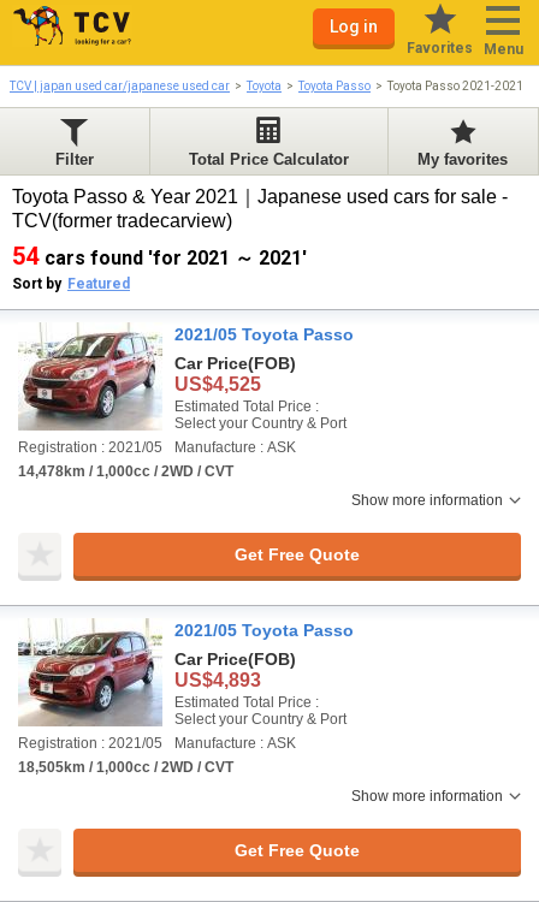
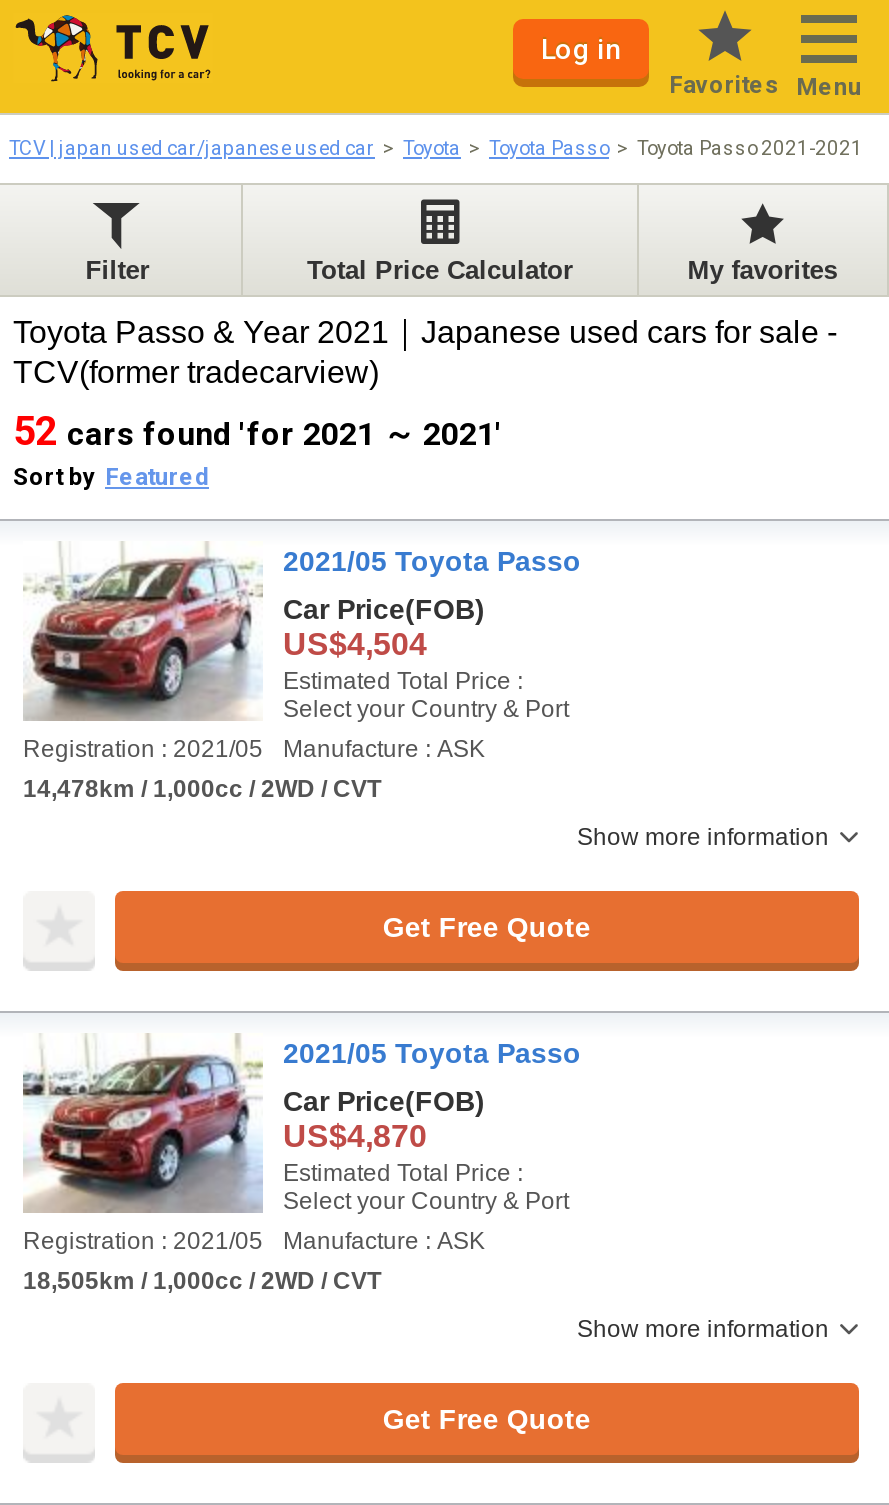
- 54 cars found 'for 2021 ～ 2021'
+ 52 cars found 'for 2021 ～ 2021'

- US$4,525
+ US$4,504

- US$4,893
+ US$4,870
